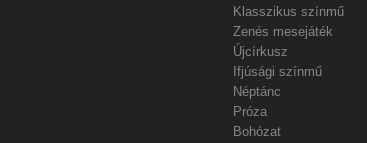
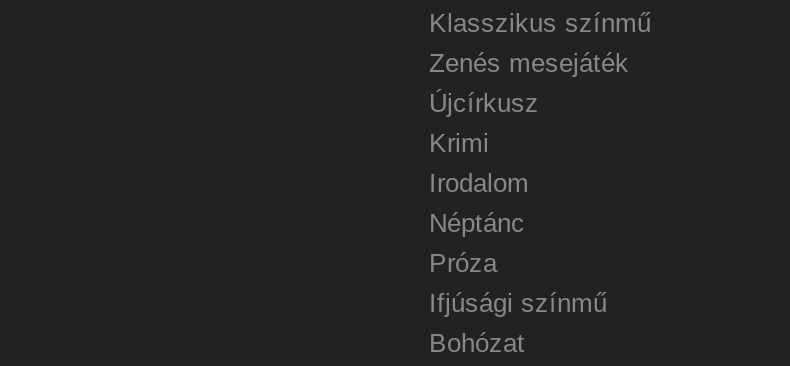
moved down: Ifjúsági színmű

+ Krimi
+ Irodalom
